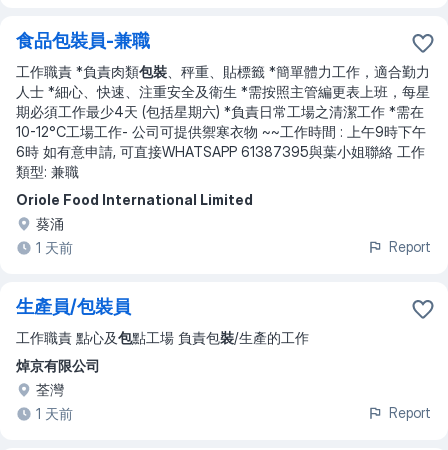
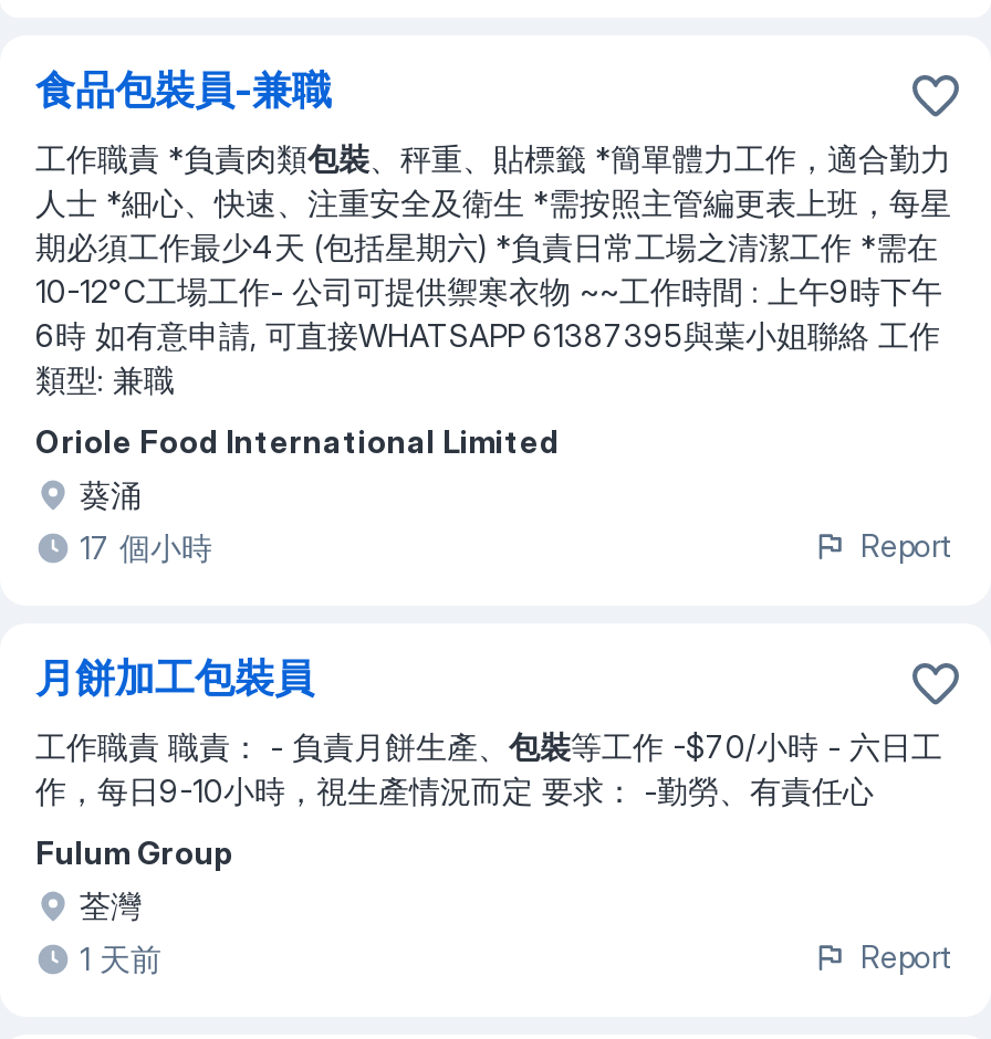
- 1 天前
+ 17 個小時

- 生產員/包裝員
+ 月餅加工包裝員

- 工作職責 點心及包點工場 負責包裝/生產的工作
+ 工作職責 職責： - 負責月餅生產、包裝等工作 -$70/小時 - 六日工
+ 作，每日9-10小時，視生產情況而定 要求： -勤勞、有責任心

- 焯京有限公司
+ Fulum Group
